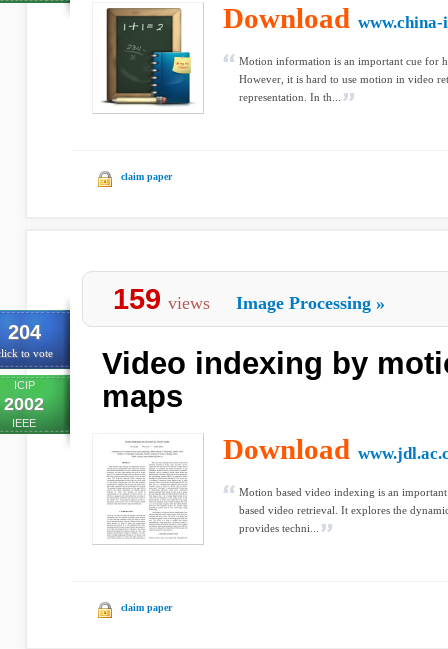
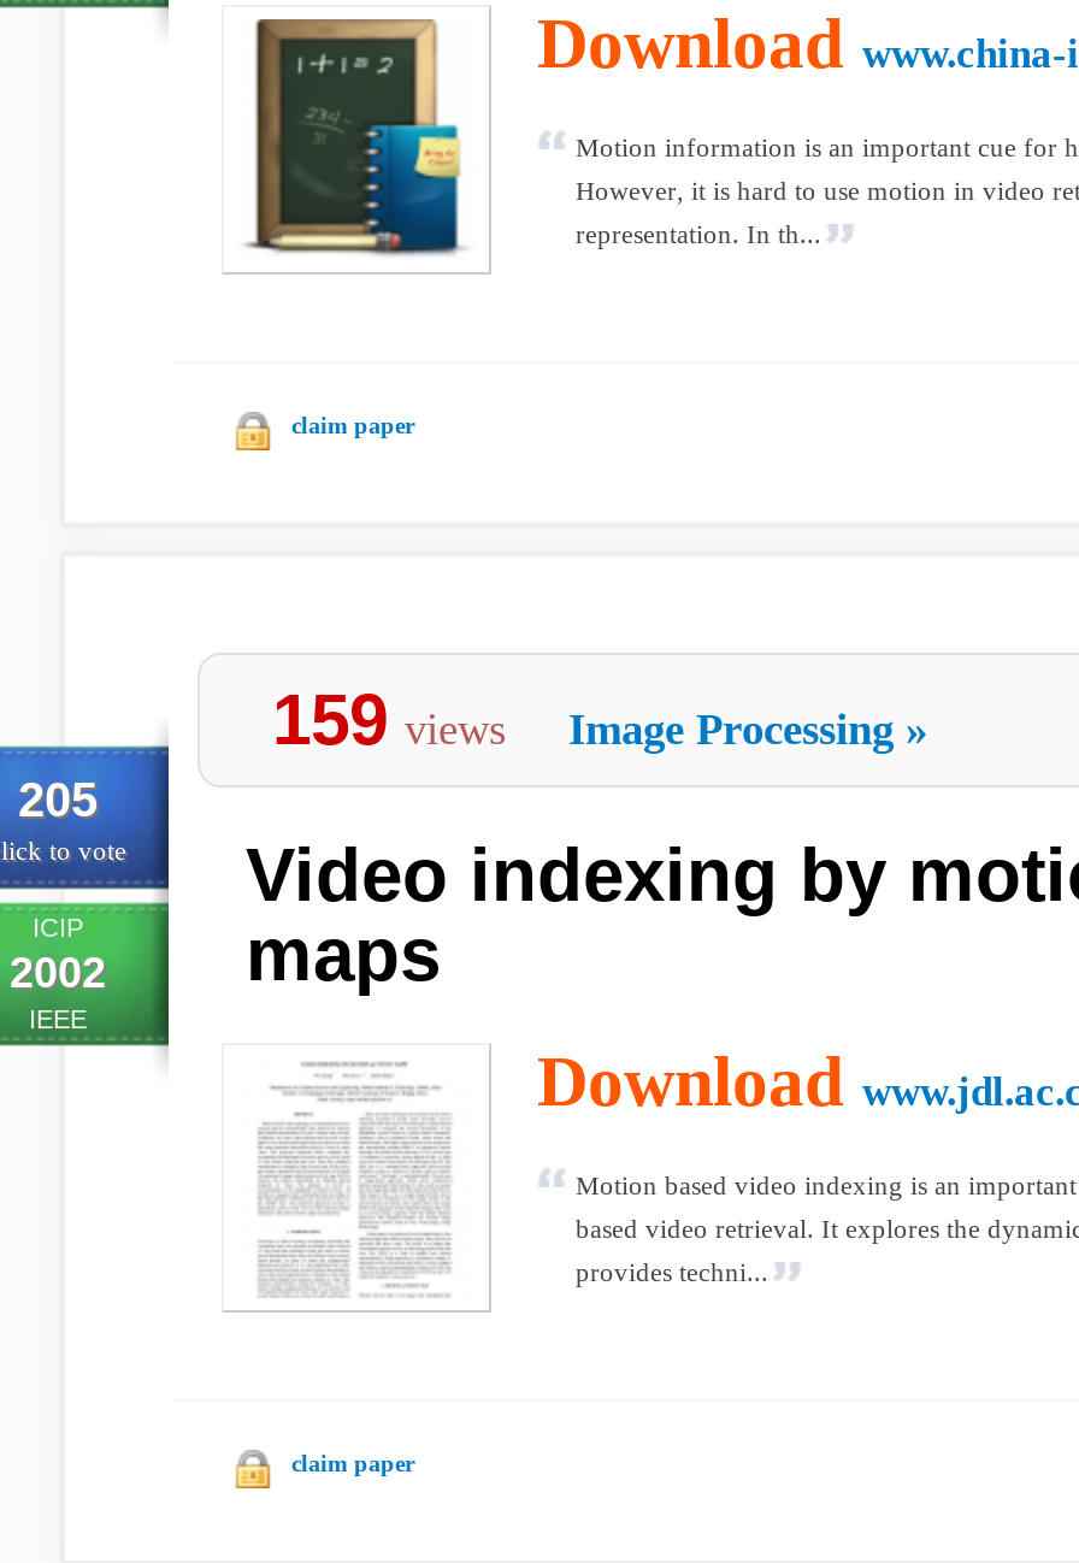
- 204
+ 205
